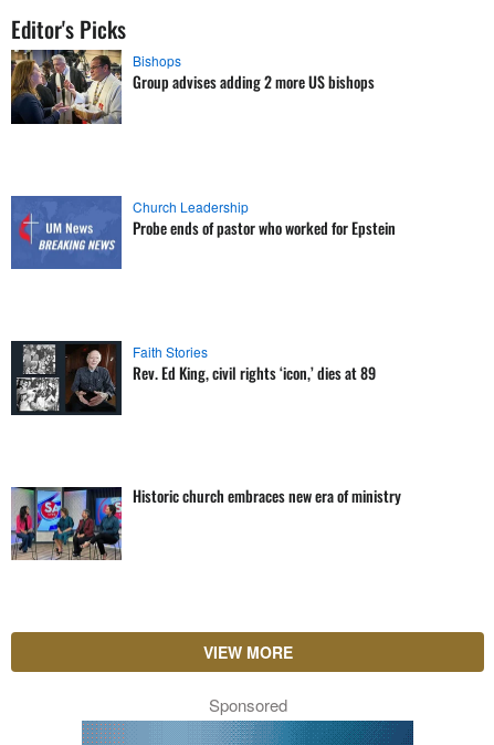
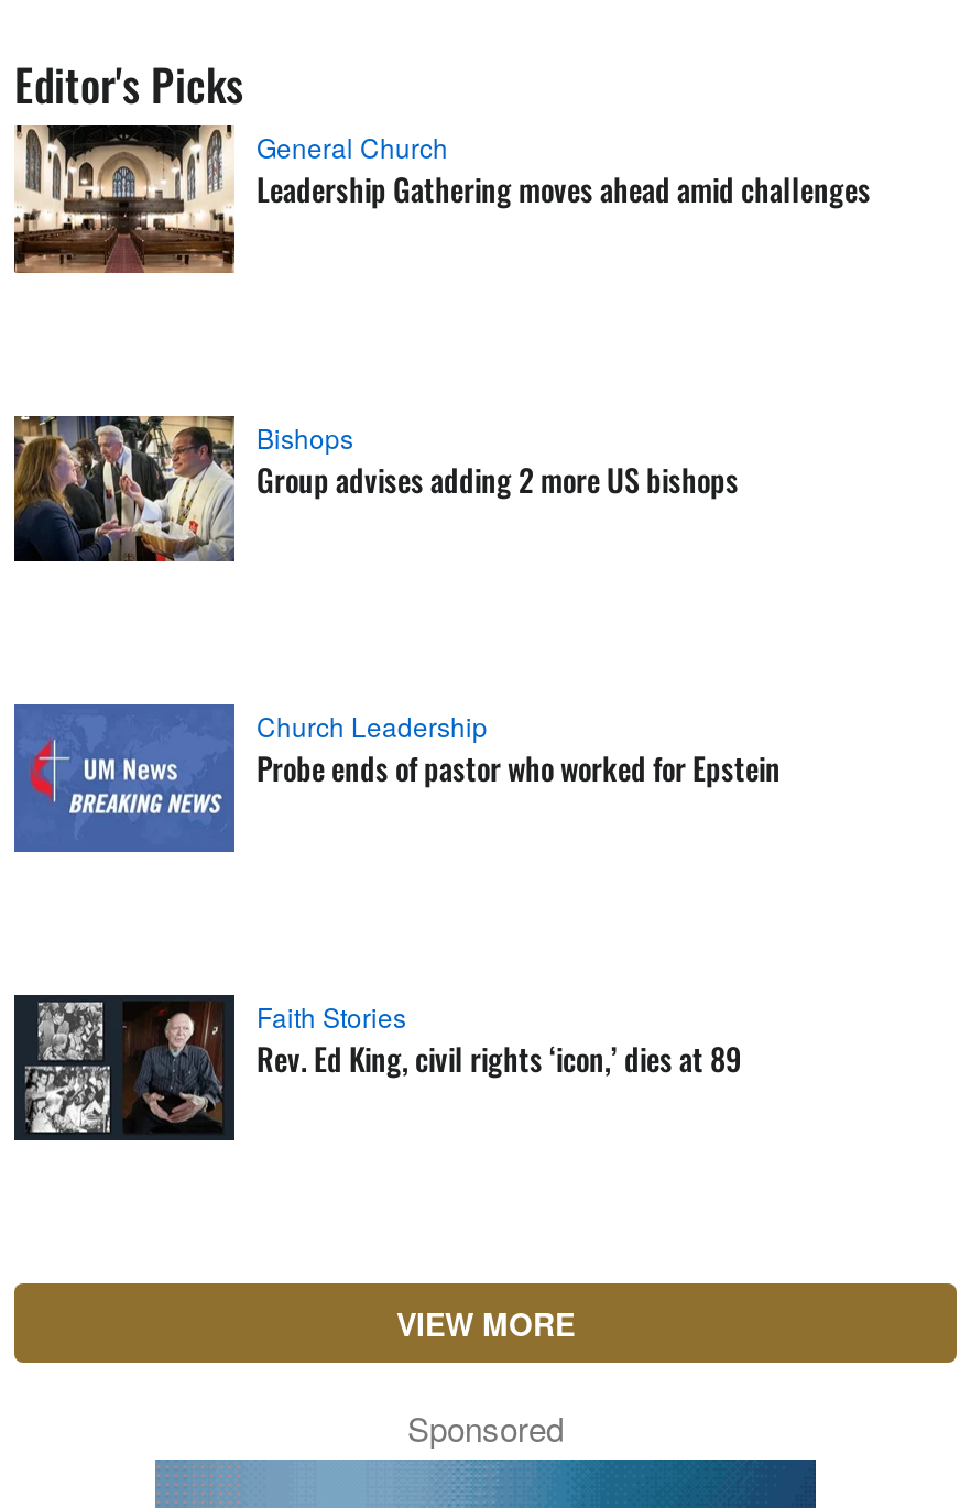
moved down: [image] | Bishops | Group advises adding 2 more US bishops | Church Leadership | Probe ends of pastor who worked for Epstein | Faith Stories | Rev. Ed King, civil rights ‘icon,’ dies at 89

+ [image]
+ General Church
+ Leadership Gathering moves ahead amid challenges

- [image]
- Historic church embraces new era of ministry
